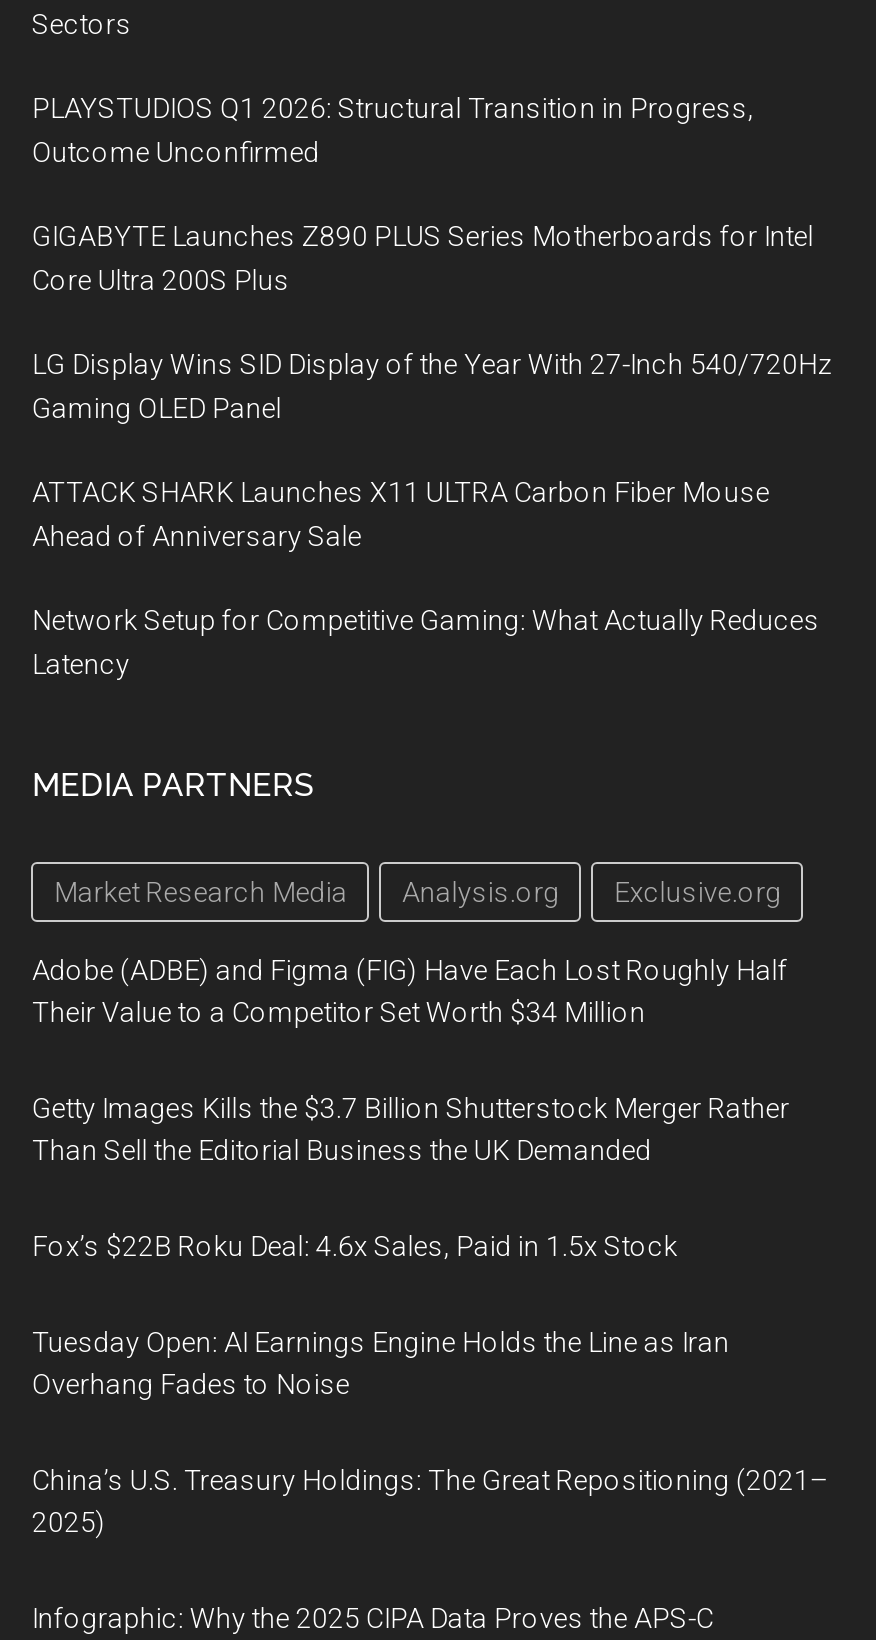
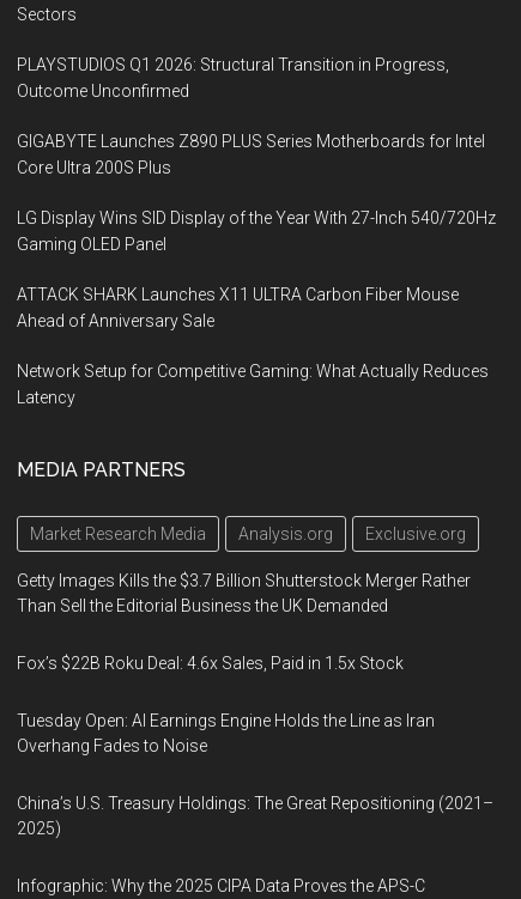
- Adobe (ADBE) and Figma (FIG) Have Each Lost Roughly Half
- Their Value to a Competitor Set Worth $34 Million
